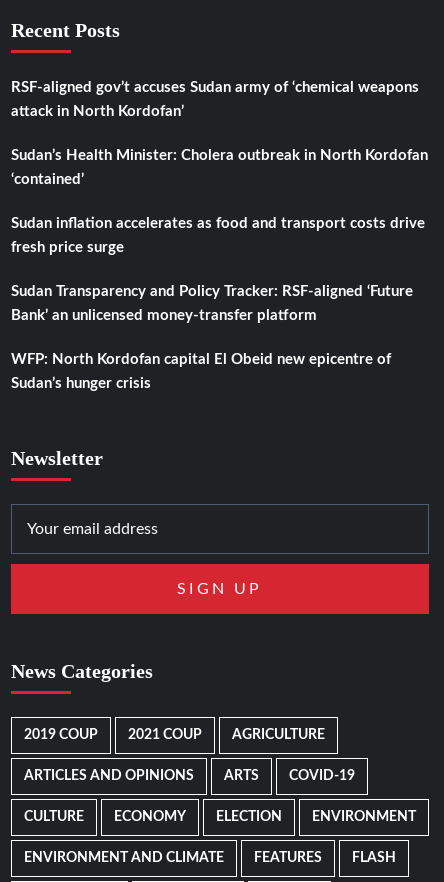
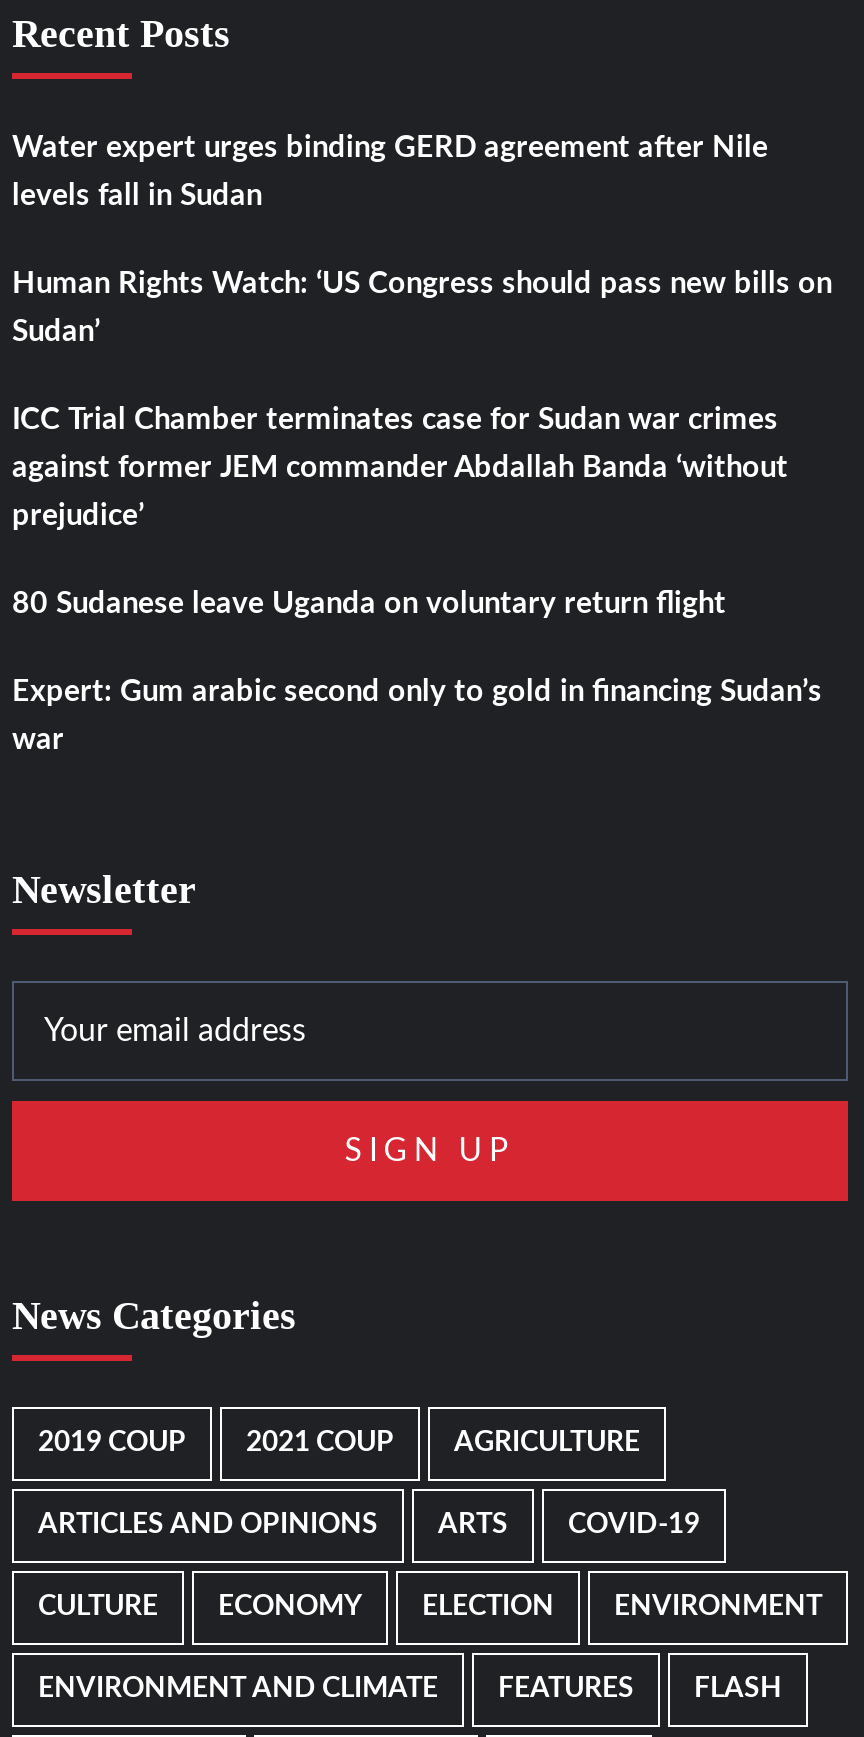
- RSF-aligned gov’t accuses Sudan army of ‘chemical weapons
+ Water expert urges binding GERD agreement after Nile

- attack in North Kordofan’
+ levels fall in Sudan

- Sudan’s Health Minister: Cholera outbreak in North Kordofan
+ Human Rights Watch: ‘US Congress should pass new bills on

- ‘contained’
+ Sudan’

- Sudan inflation accelerates as food and transport costs drive
+ ICC Trial Chamber terminates case for Sudan war crimes

- fresh price surge
+ against former JEM commander Abdallah Banda ‘without

- Sudan Transparency and Policy Tracker: RSF-aligned ‘Future
+ prejudice’

- Bank’ an unlicensed money-transfer platform
+ 80 Sudanese leave Uganda on voluntary return flight

- WFP: North Kordofan capital El Obeid new epicentre of
+ Expert: Gum arabic second only to gold in financing Sudan’s

- Sudan’s hunger crisis
+ war
